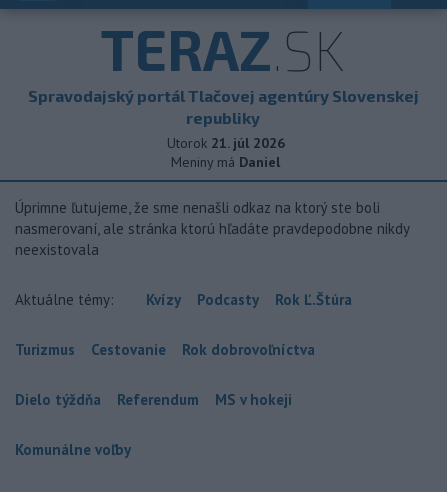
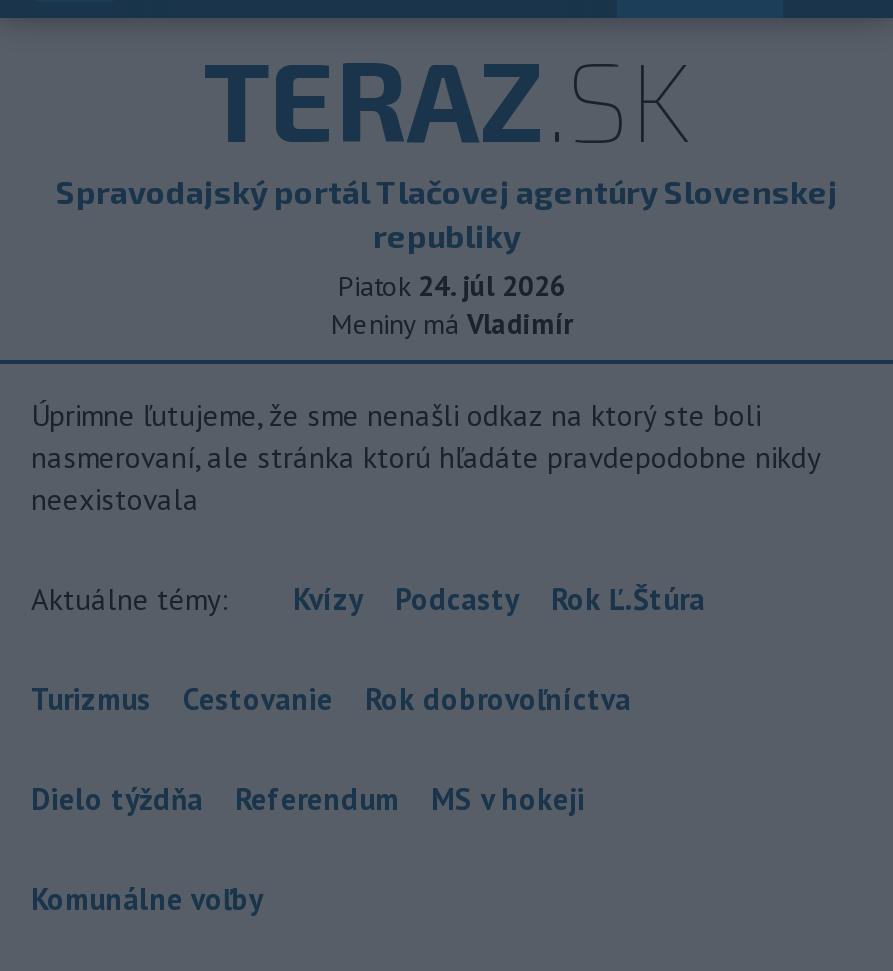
- Utorok 21. júl 2026
+ Piatok 24. júl 2026

- Meniny má Daniel
+ Meniny má Vladimír
